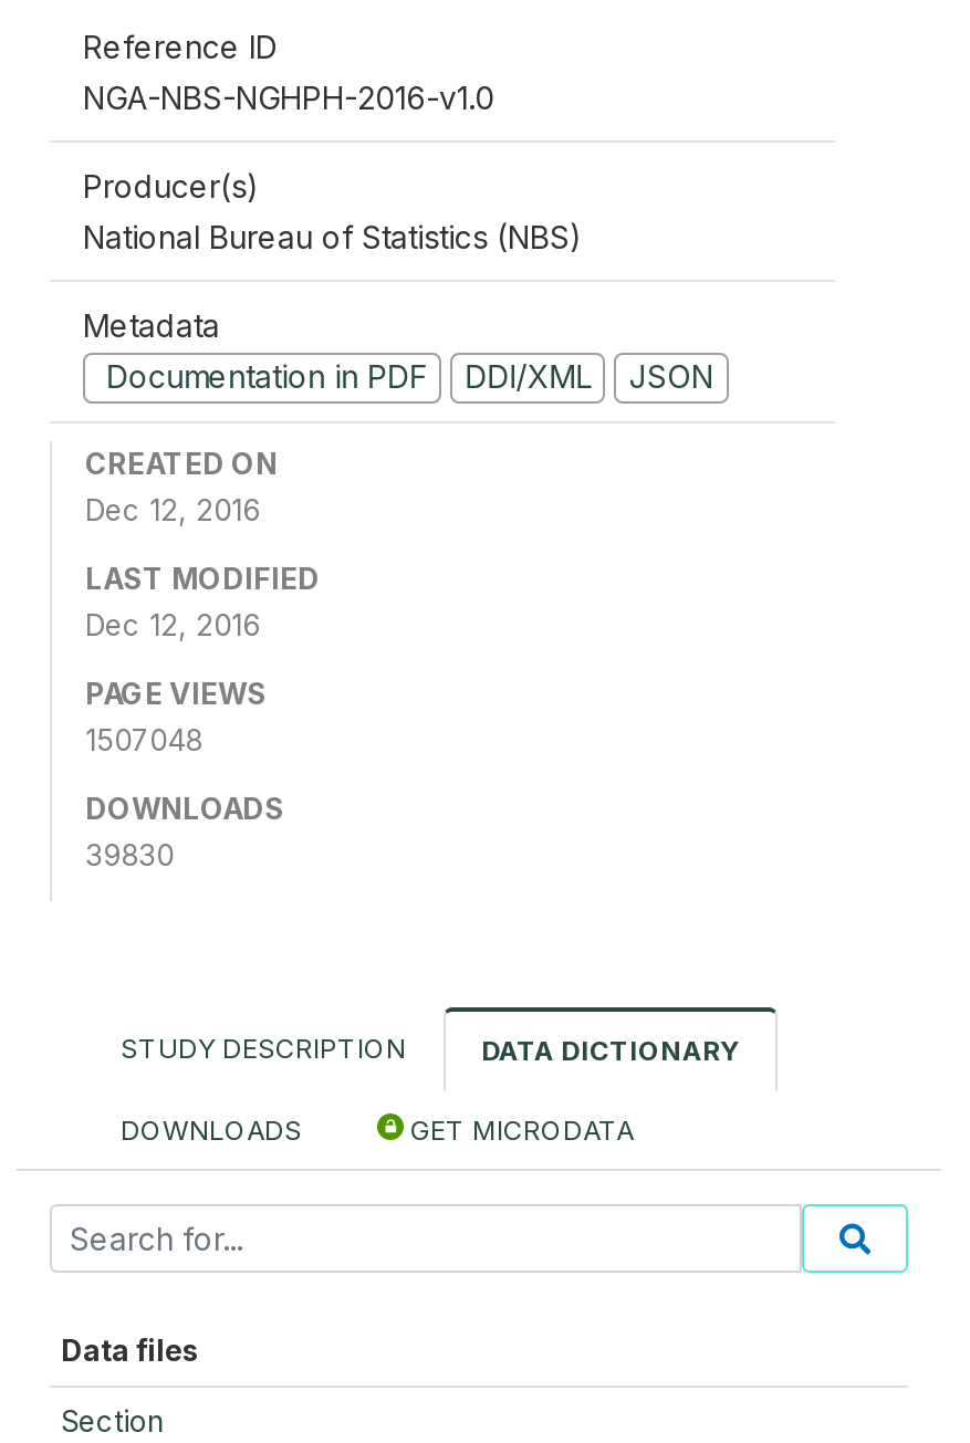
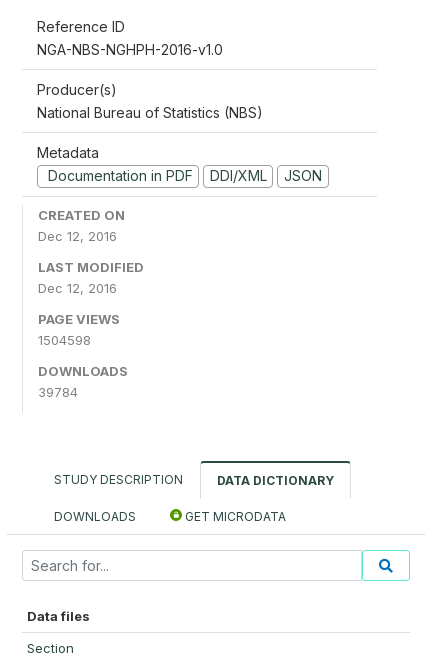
- 1507048
+ 1504598

- 39830
+ 39784
